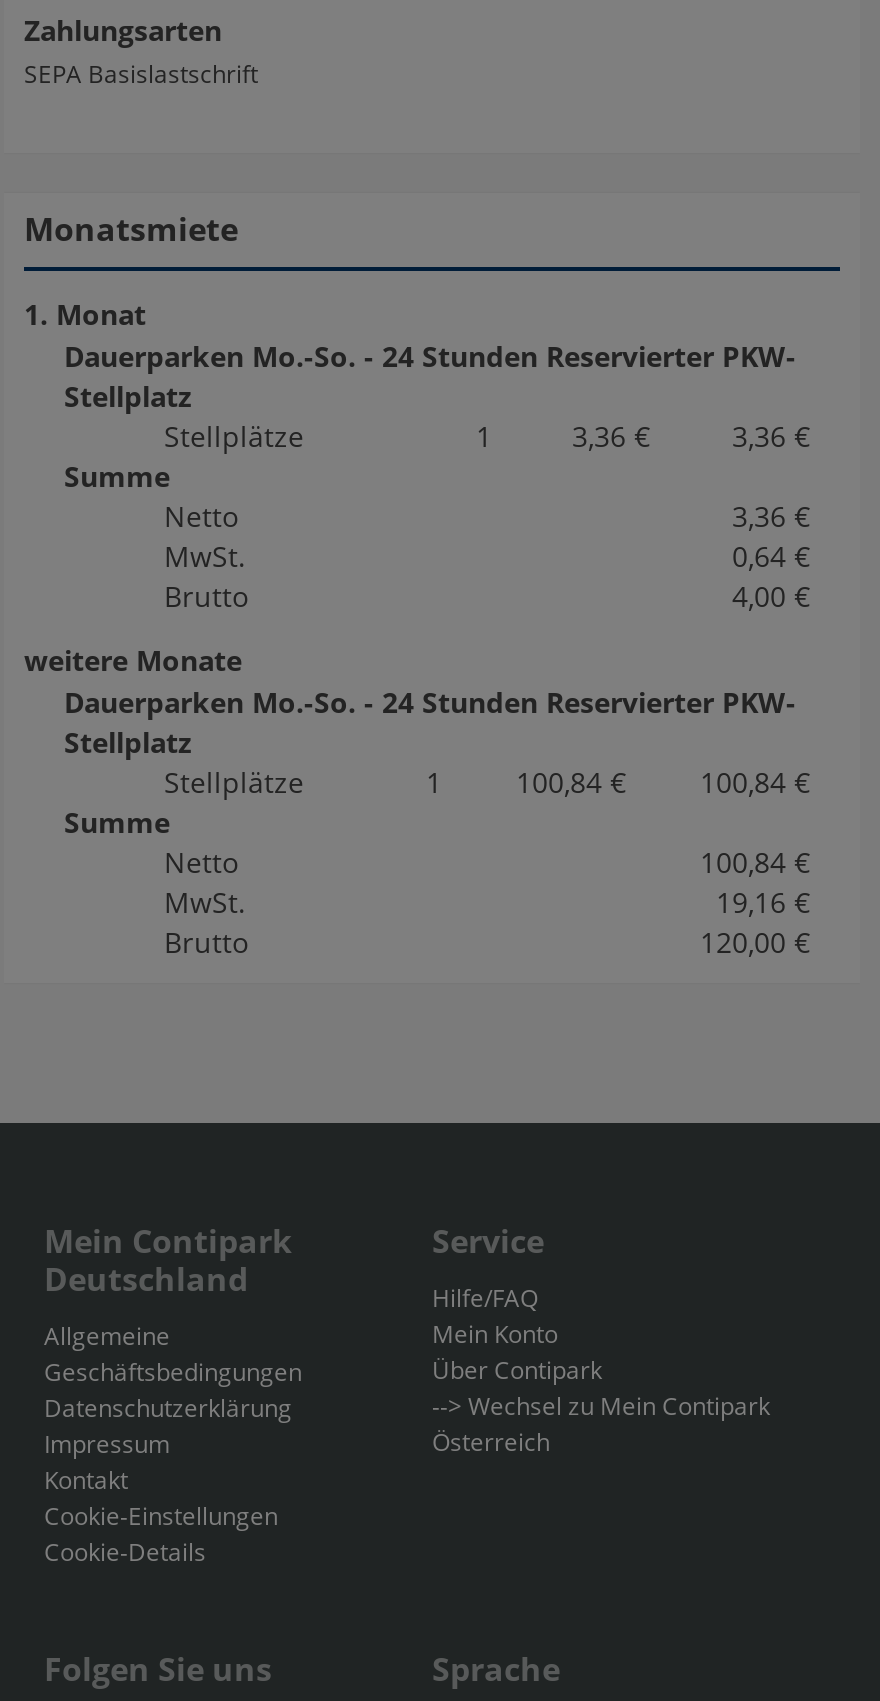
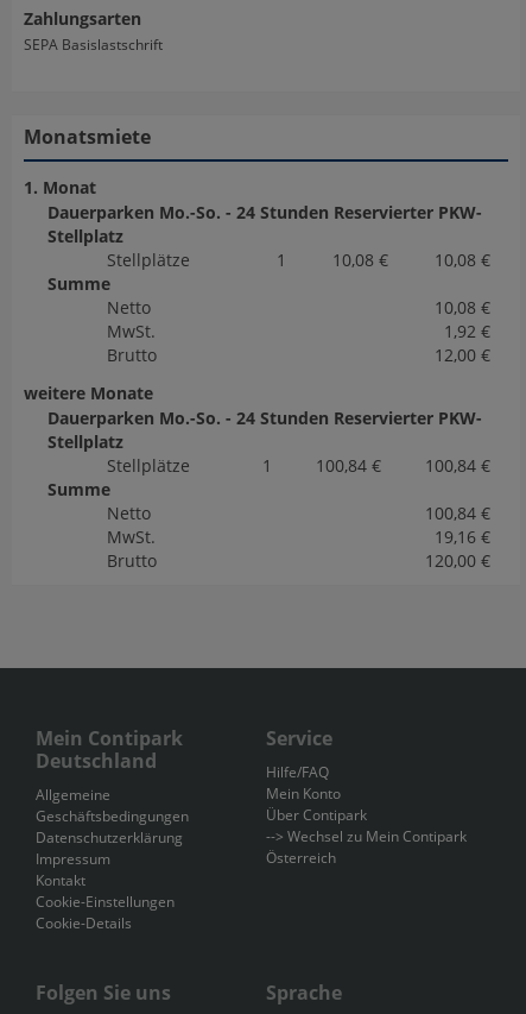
- 3,36 €
+ 10,08 €

- 3,36 €
+ 10,08 €

- 3,36 €
+ 10,08 €

- 0,64 €
+ 1,92 €

- 4,00 €
+ 12,00 €
